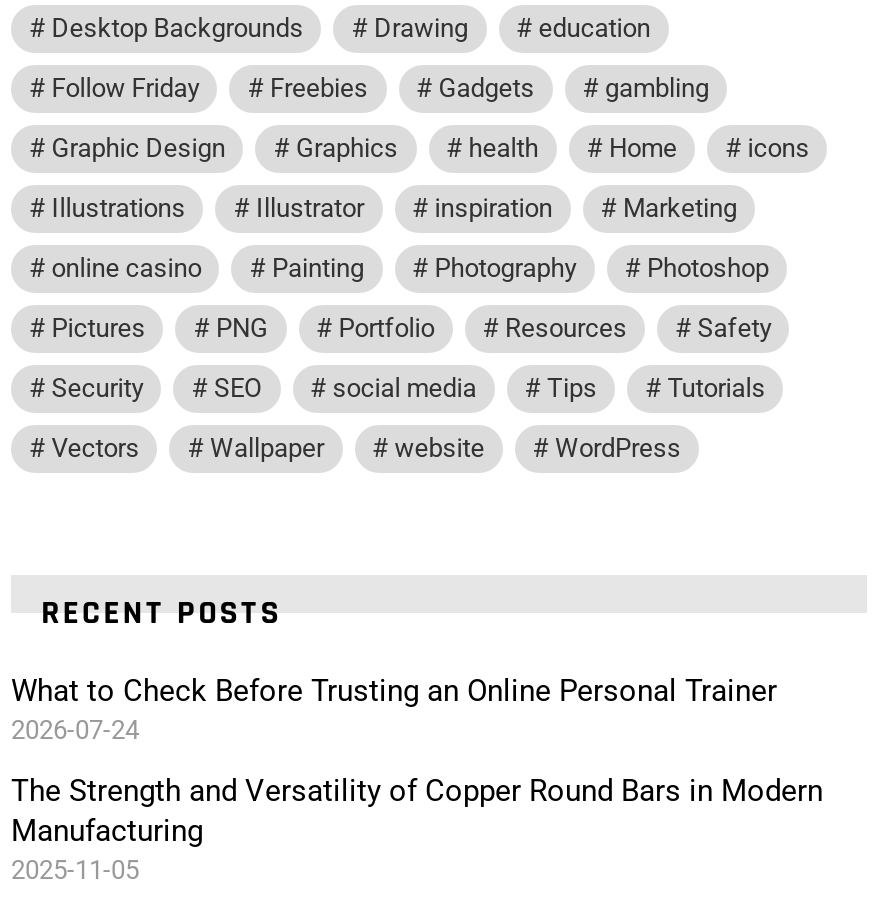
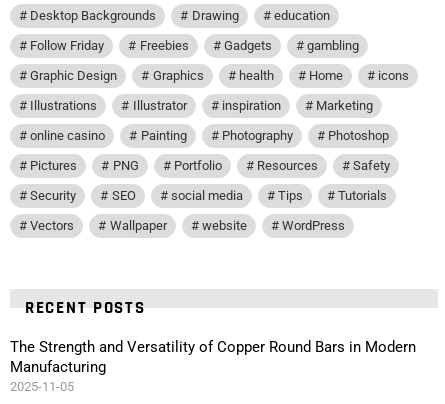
- What to Check Before Trusting an Online Personal Trainer
- 2026-07-24
